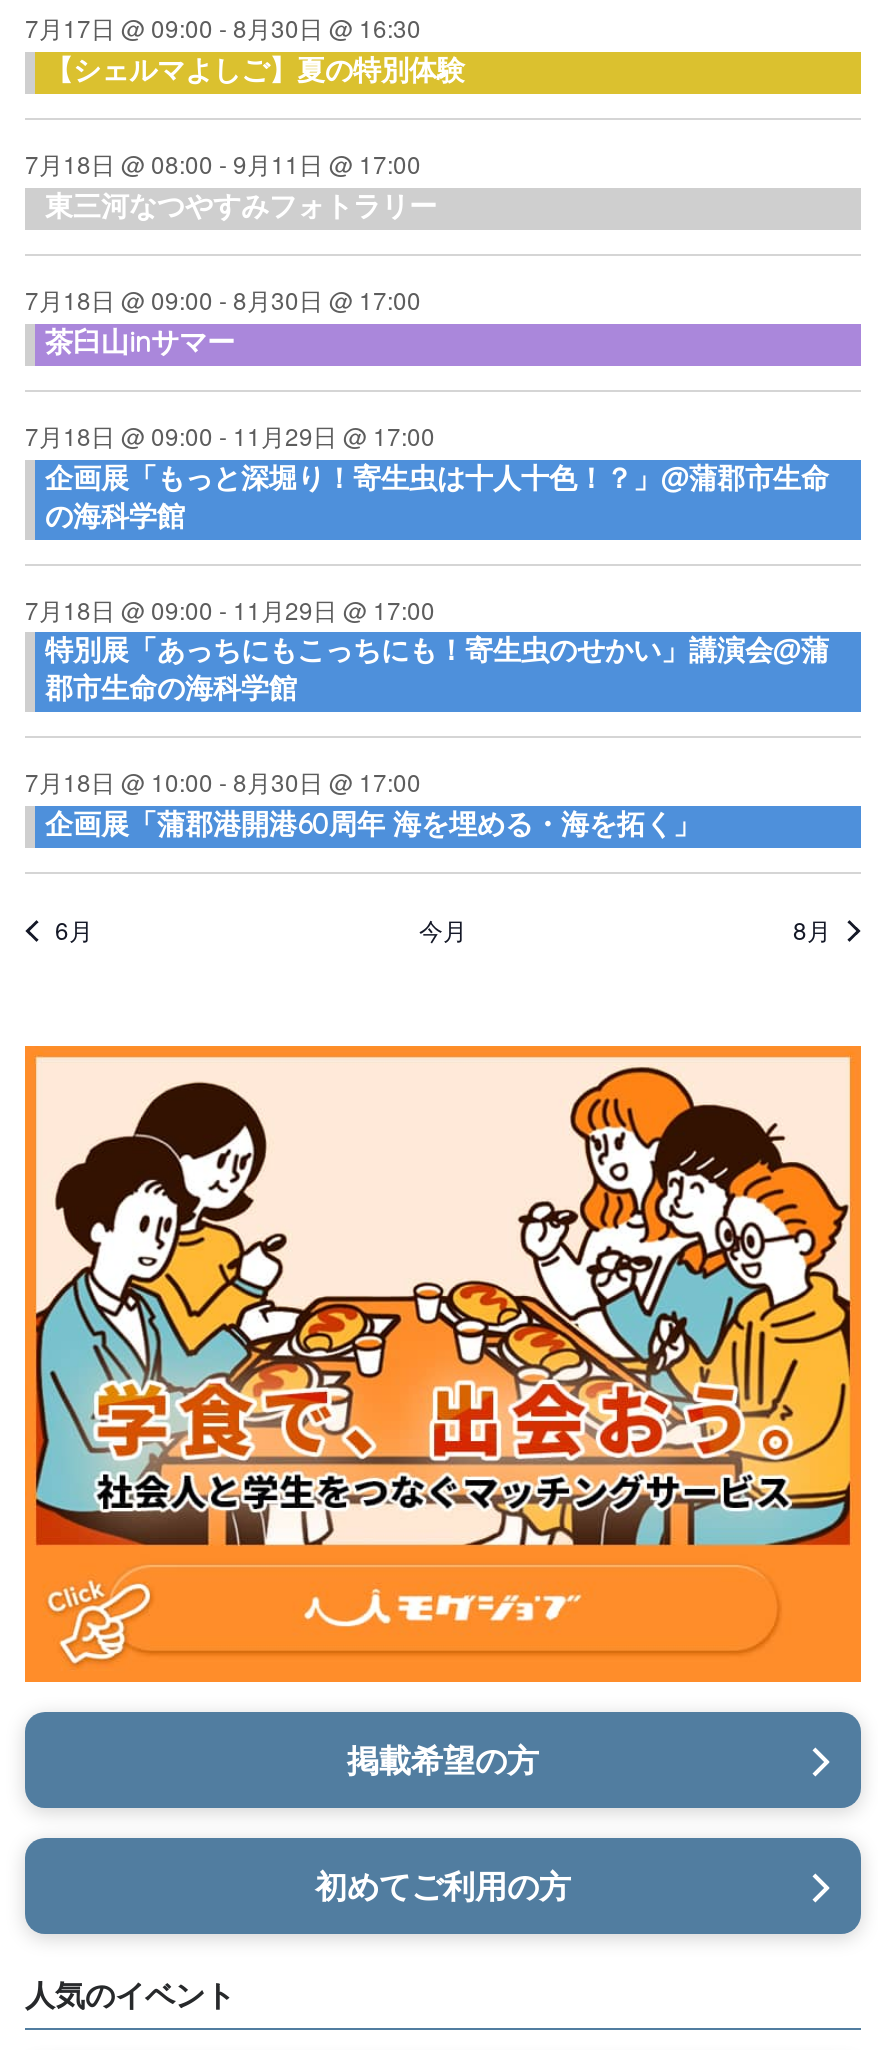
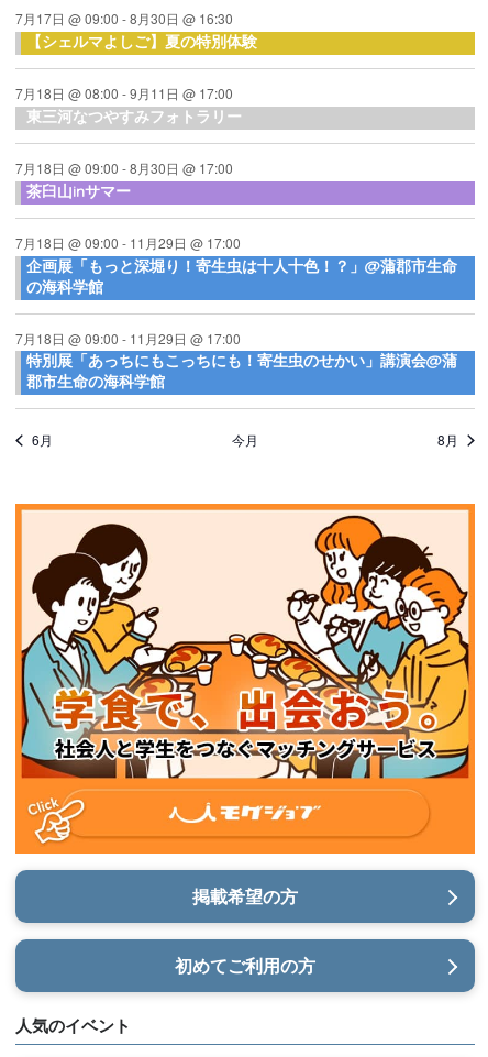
- 7月18日 @ 10:00 - 8月30日 @ 17:00
- 企画展「蒲郡港開港60周年 海を埋める・海を拓く」
